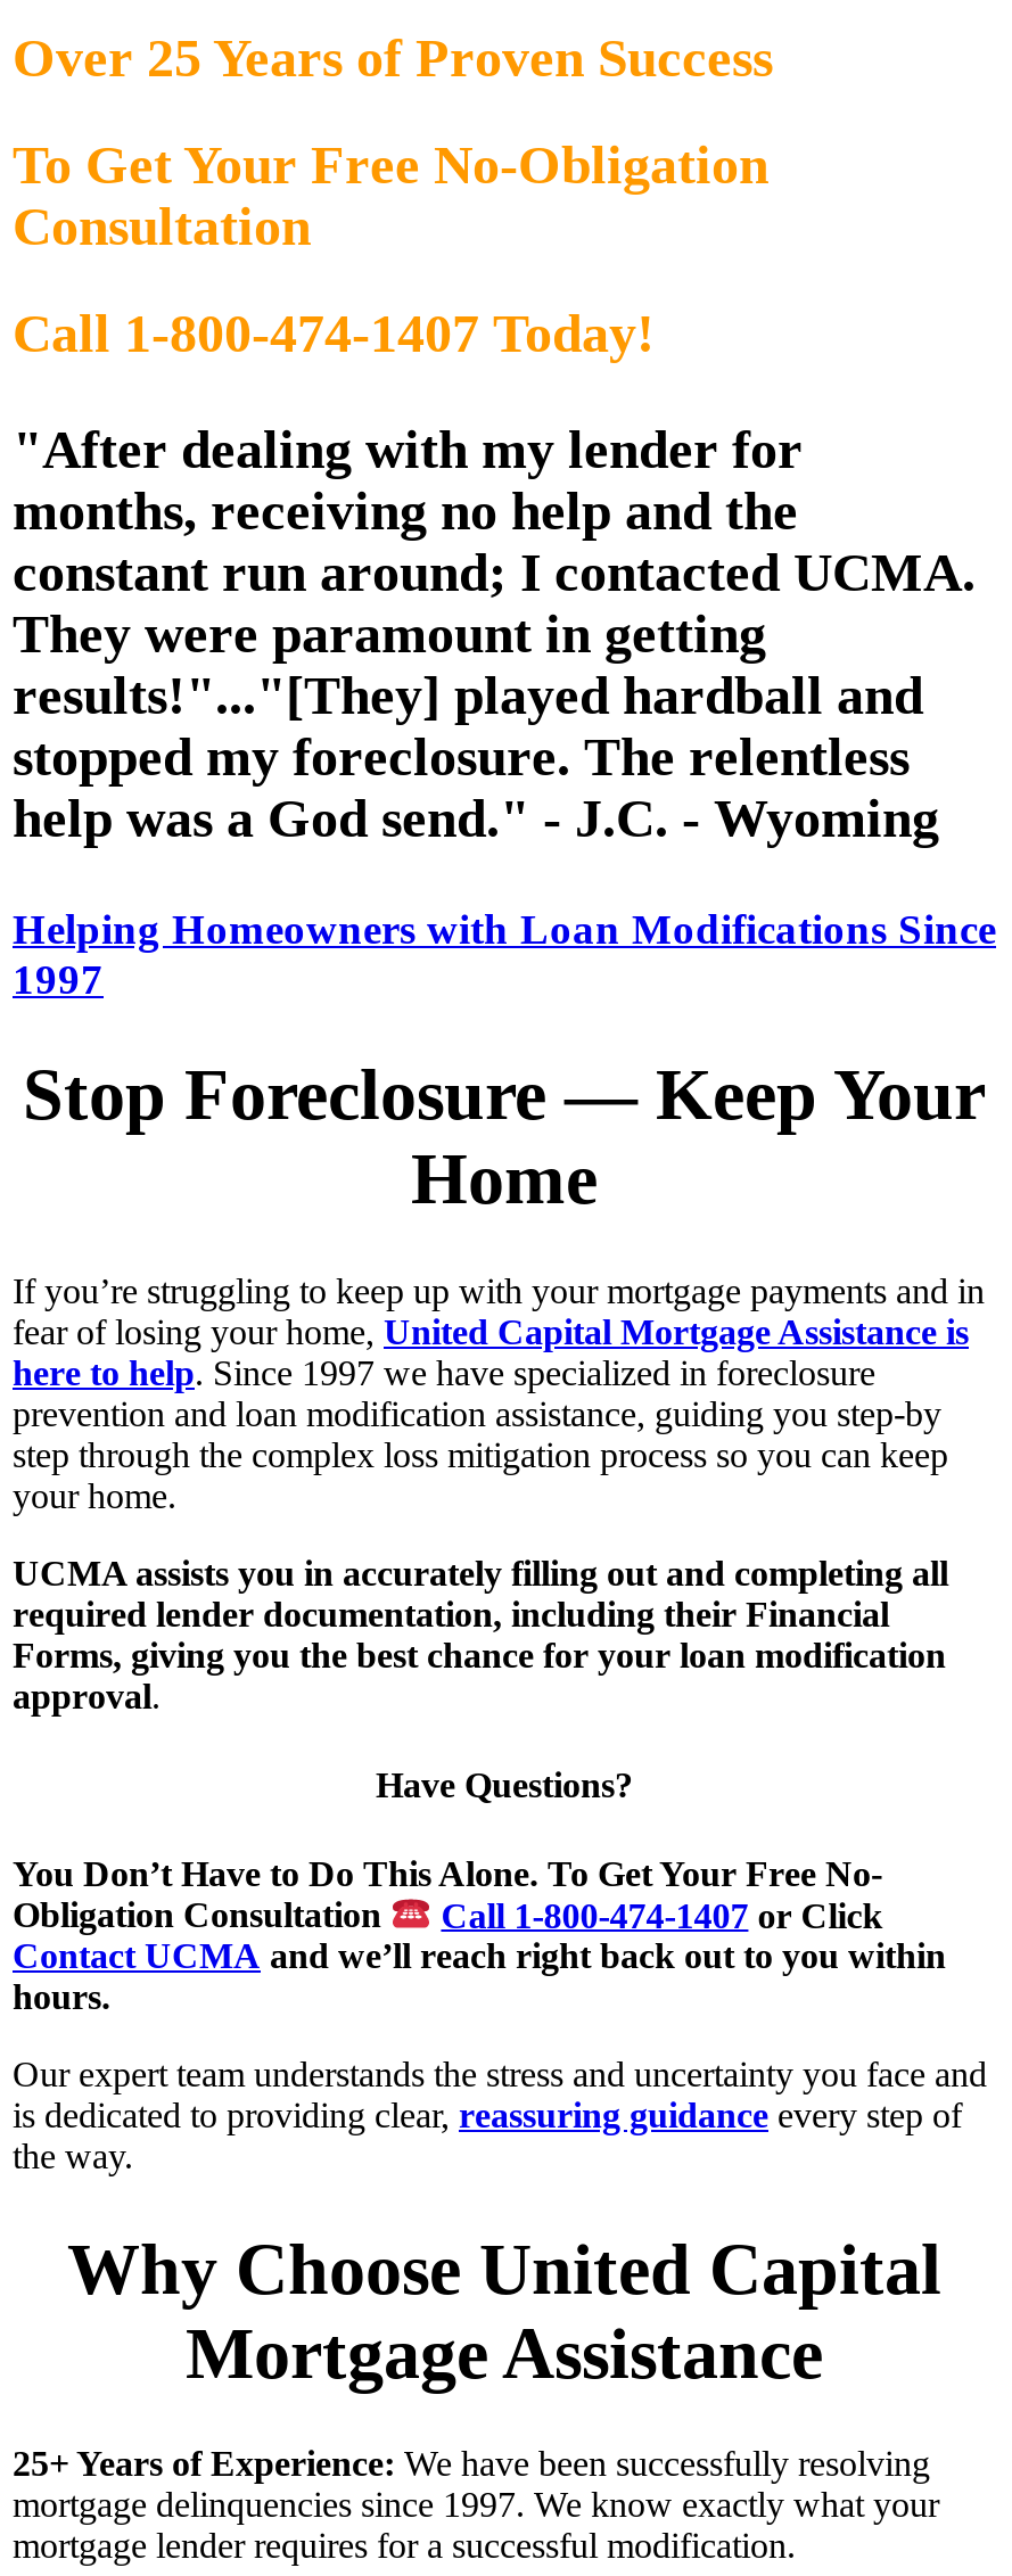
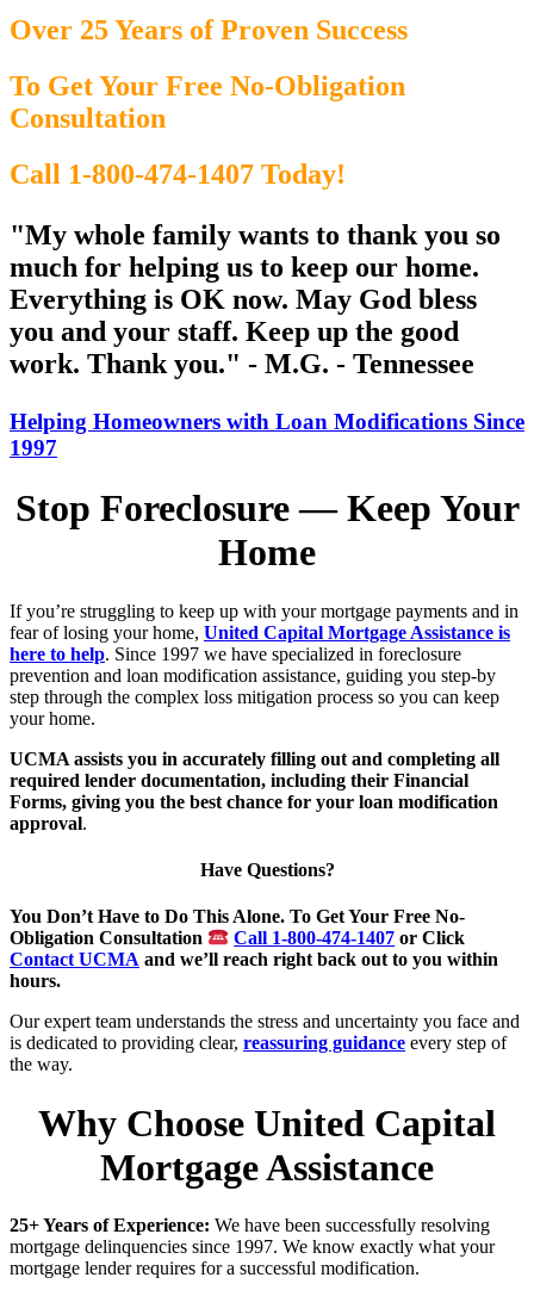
- "After dealing with my lender for
- months, receiving no help and the
- constant run around; I contacted UCMA.
- They were paramount in getting
- results!"..."[They] played hardball and
- stopped my foreclosure. The relentless
- help was a God send." - J.C. - Wyoming
+ "My whole family wants to thank you so
+ much for helping us to keep our home.
+ Everything is OK now. May God bless
+ you and your staff. Keep up the good
+ work. Thank you." - M.G. - Tennessee
